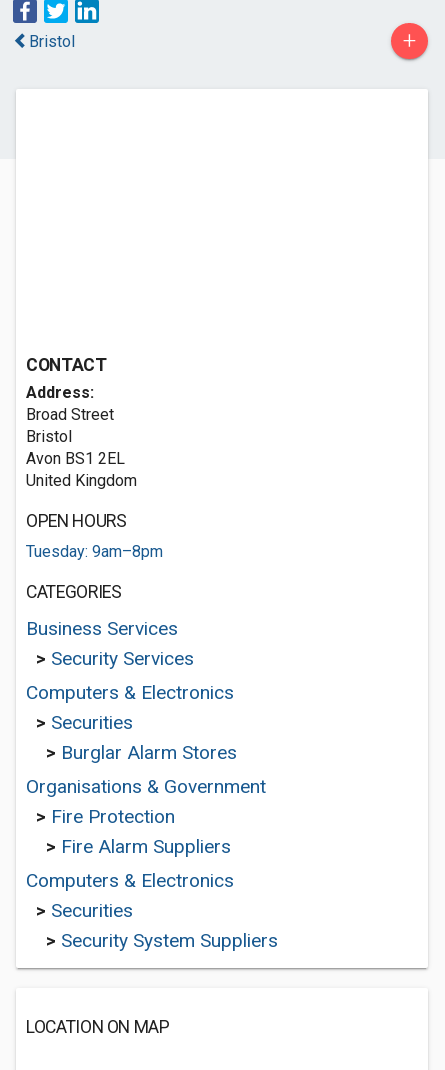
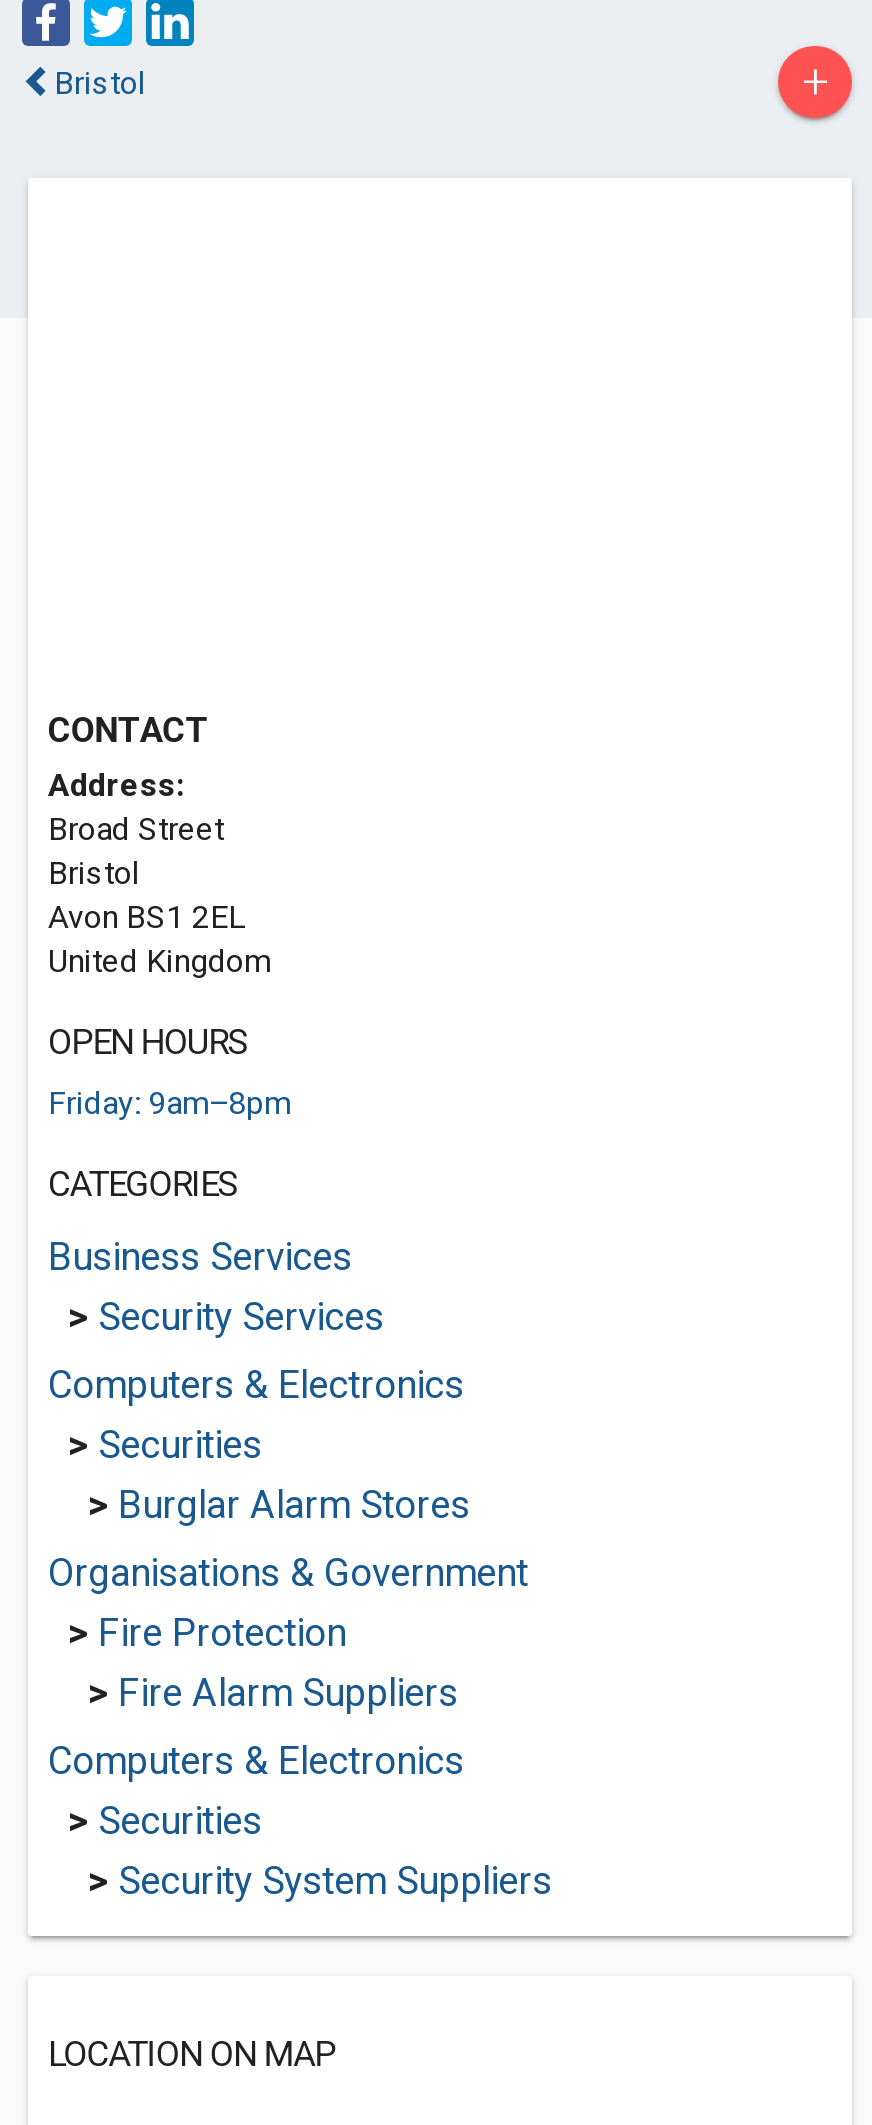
- Tuesday: 9am–8pm
+ Friday: 9am–8pm
